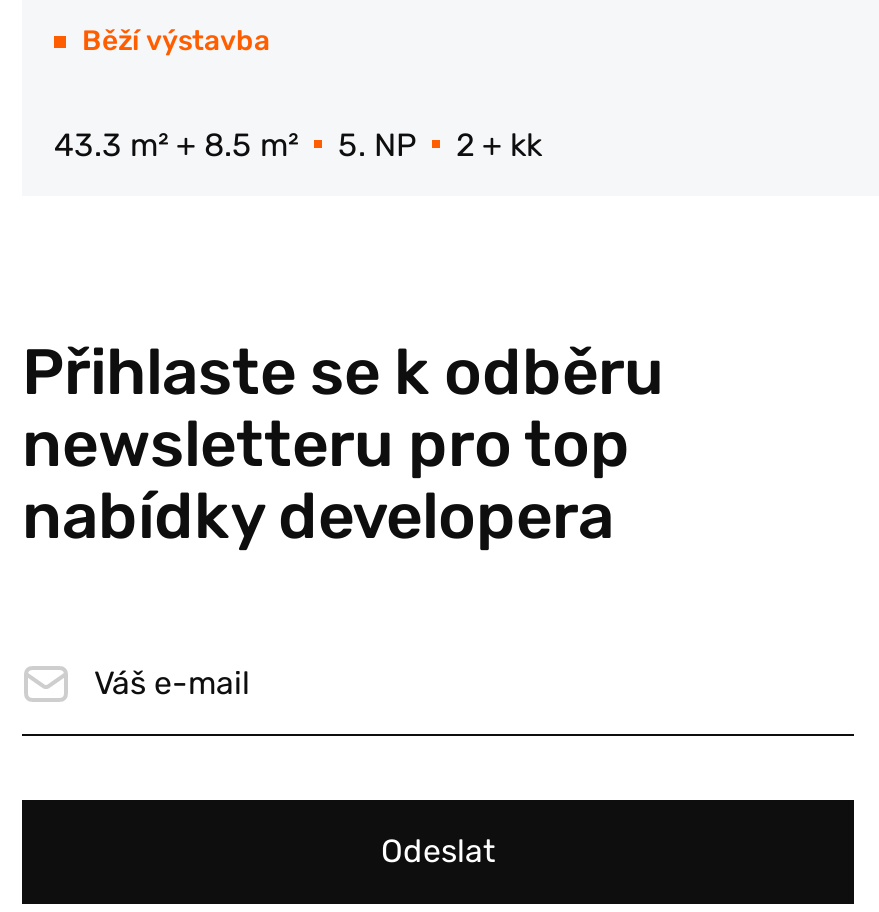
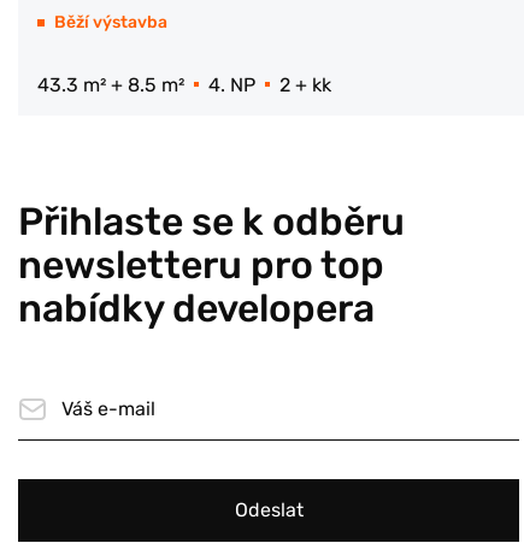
- 5. NP
+ 4. NP
